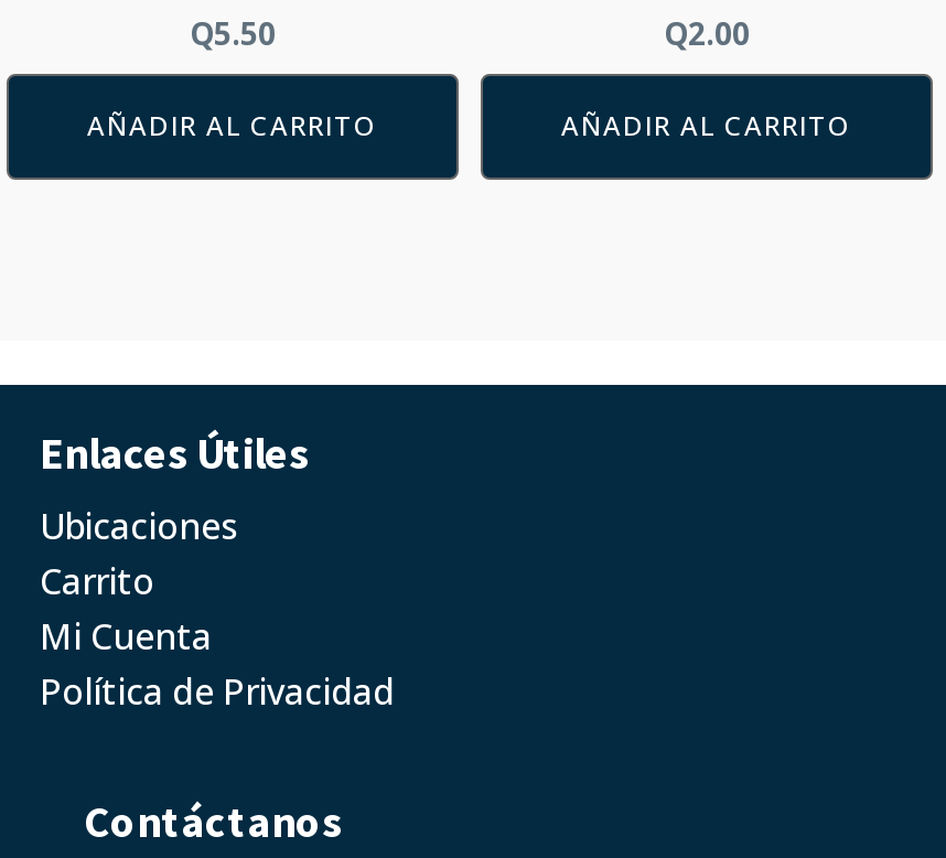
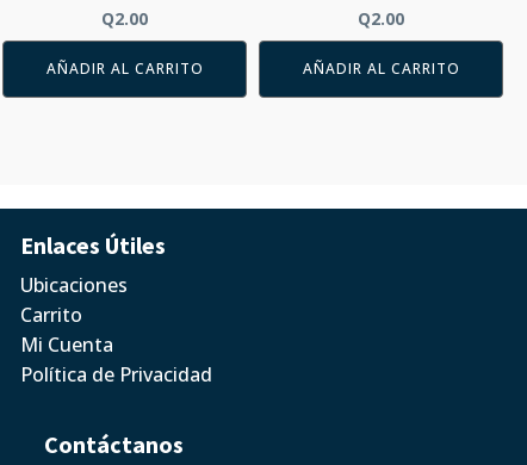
- Q5.50
+ Q2.00
